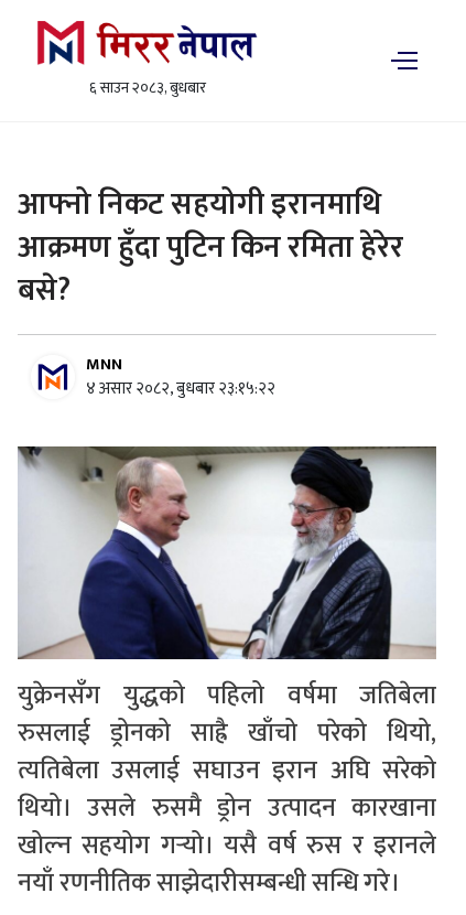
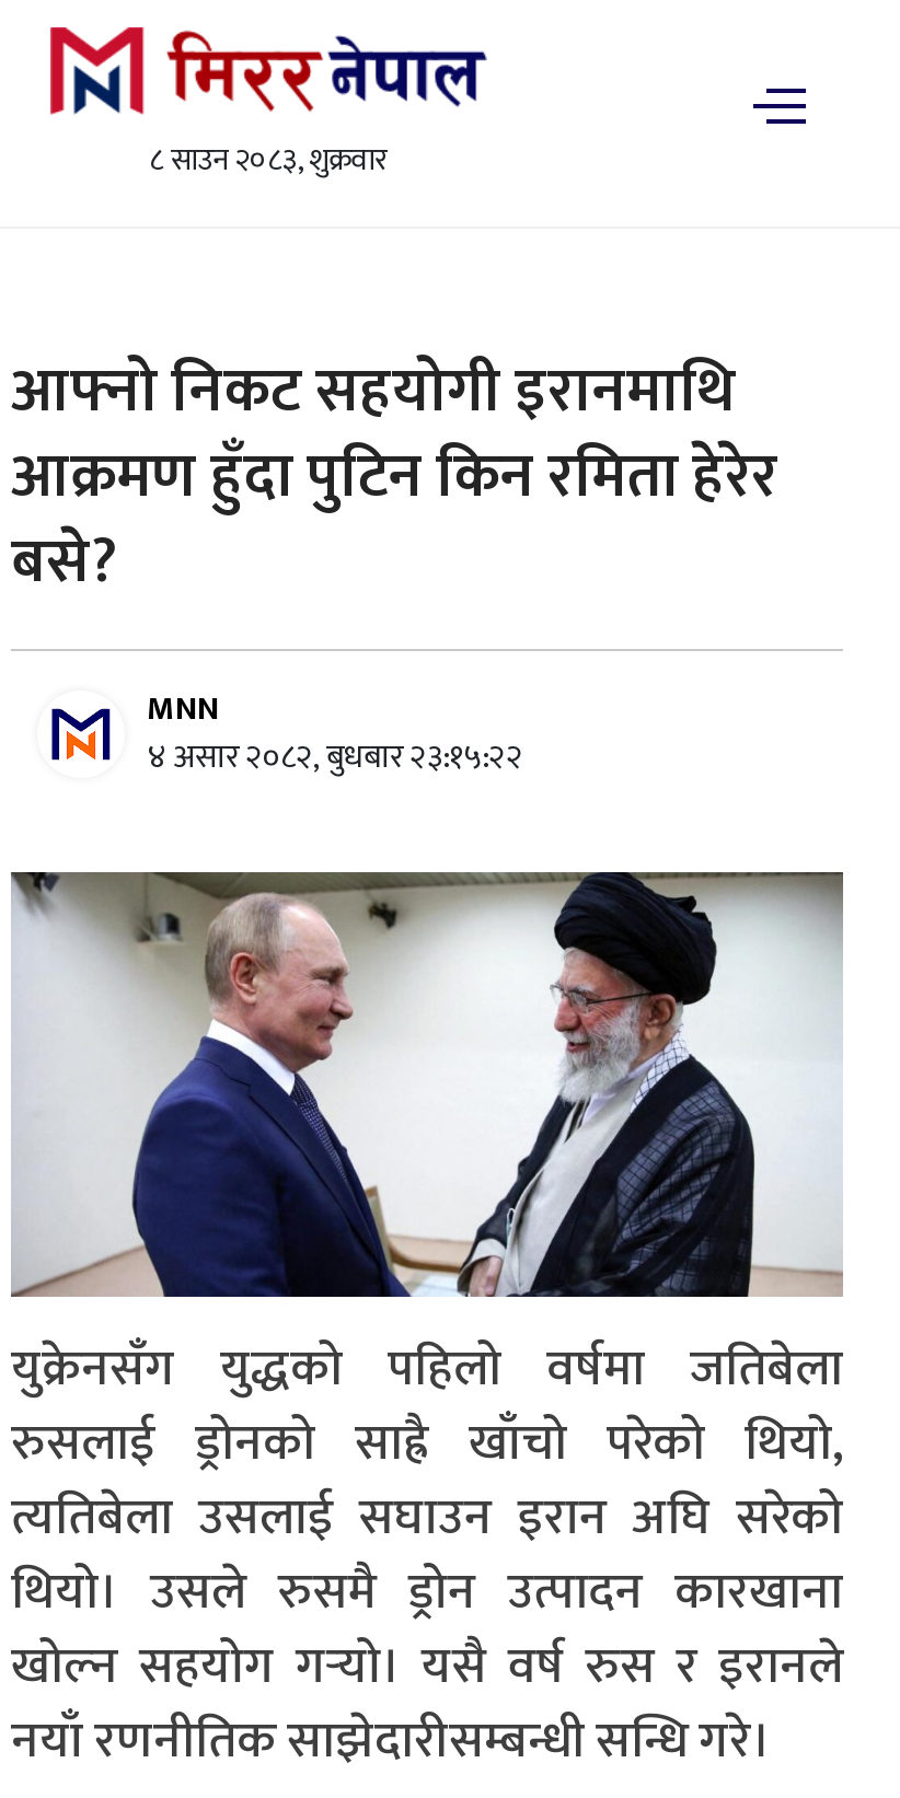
- ६ साउन २०८३, बुधबार
+ ८ साउन २०८३, शुक्रवार
